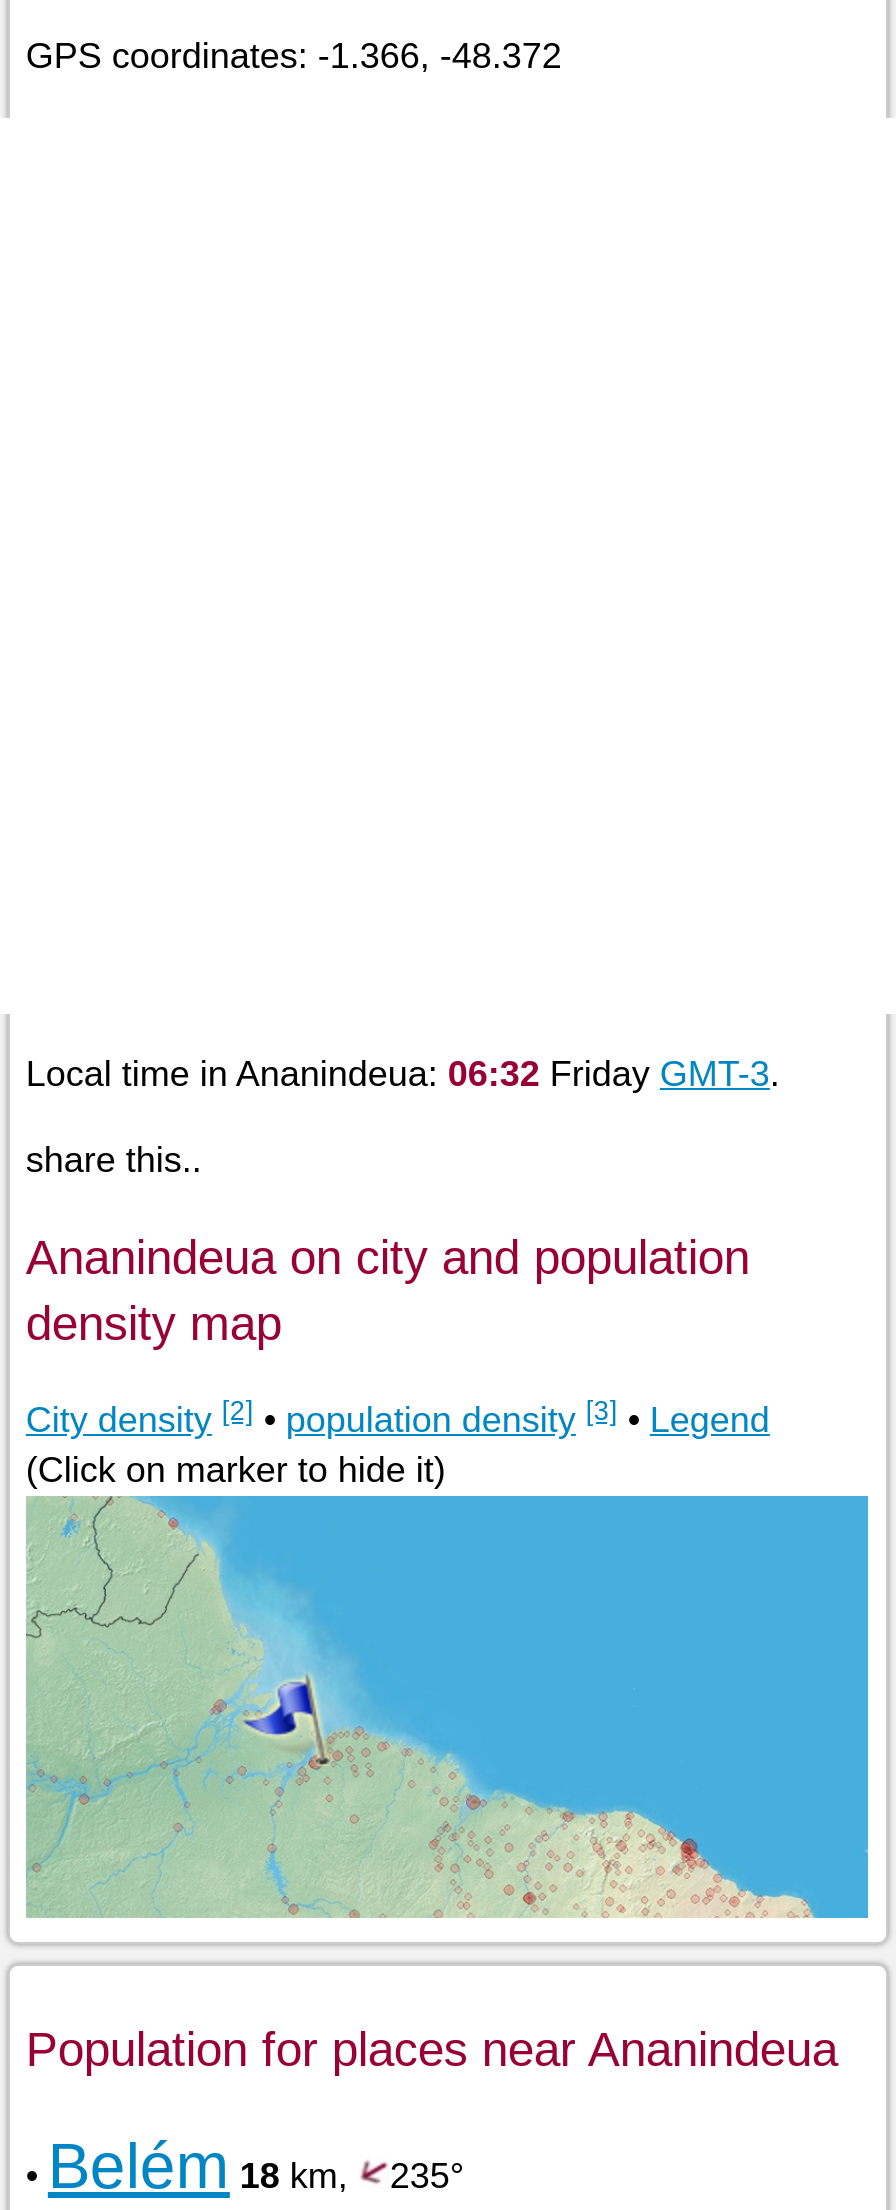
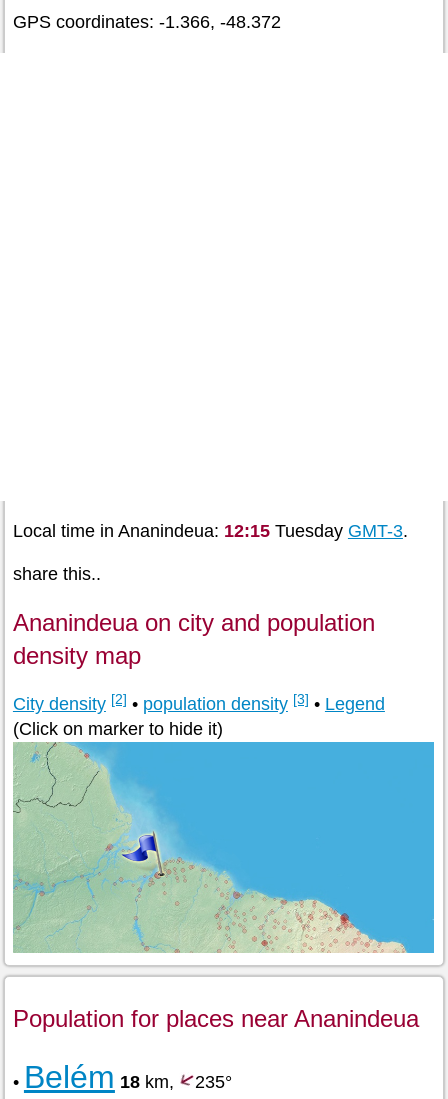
- Local time in Ananindeua: 06:32 Friday GMT-3.
+ Local time in Ananindeua: 12:15 Tuesday GMT-3.
